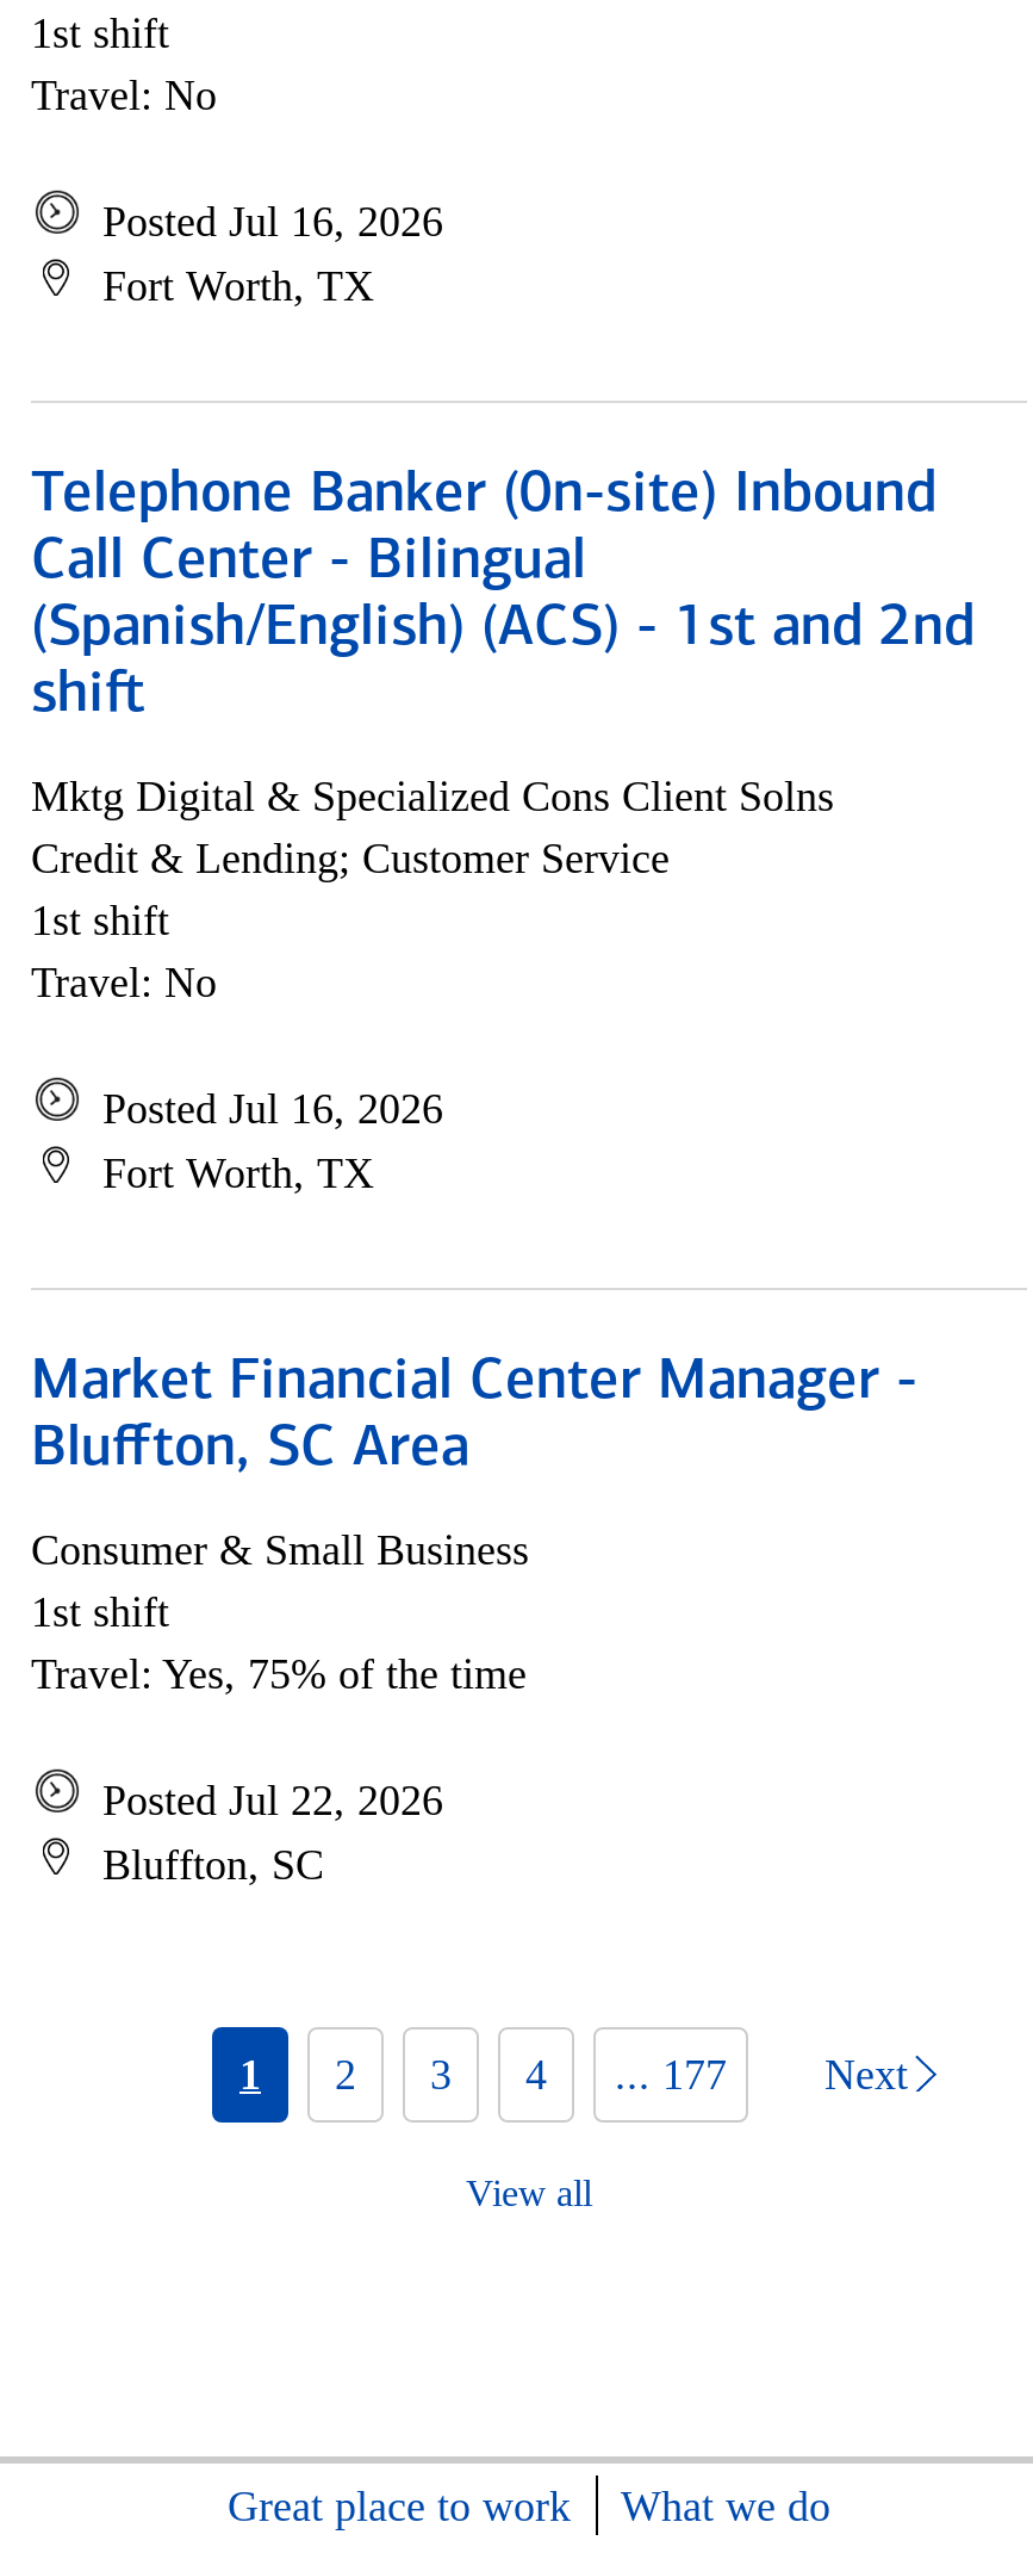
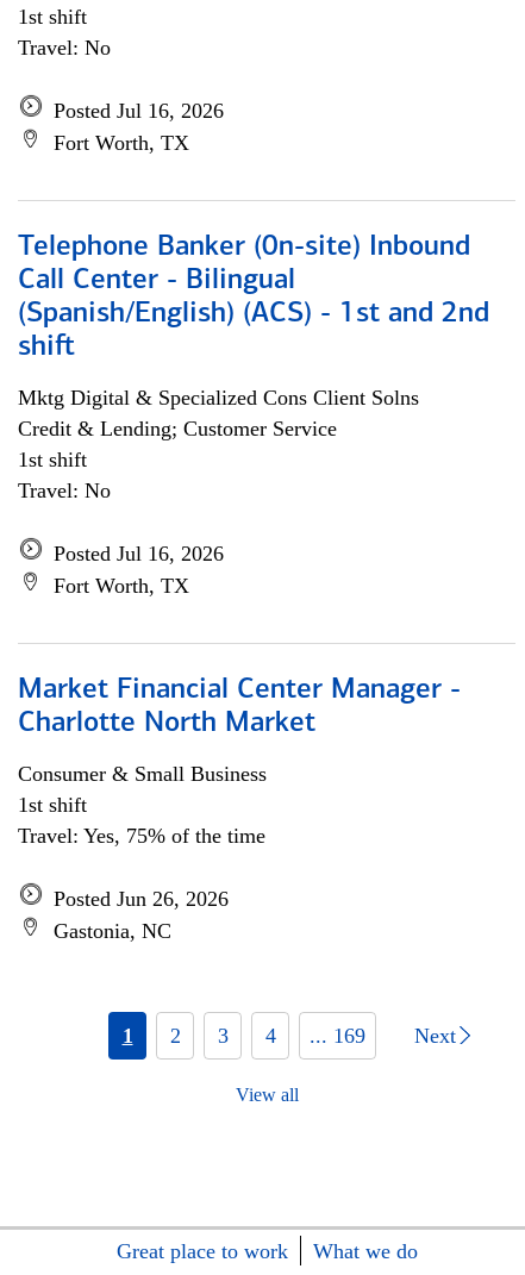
- Bluffton, SC Area
+ Charlotte North Market

- Posted Jul 22, 2026
- Bluffton, SC
+ Posted Jun 26, 2026
+ Gastonia, NC

- 1 2 3 4 ... 177
+ 1 2 3 4 ... 169
